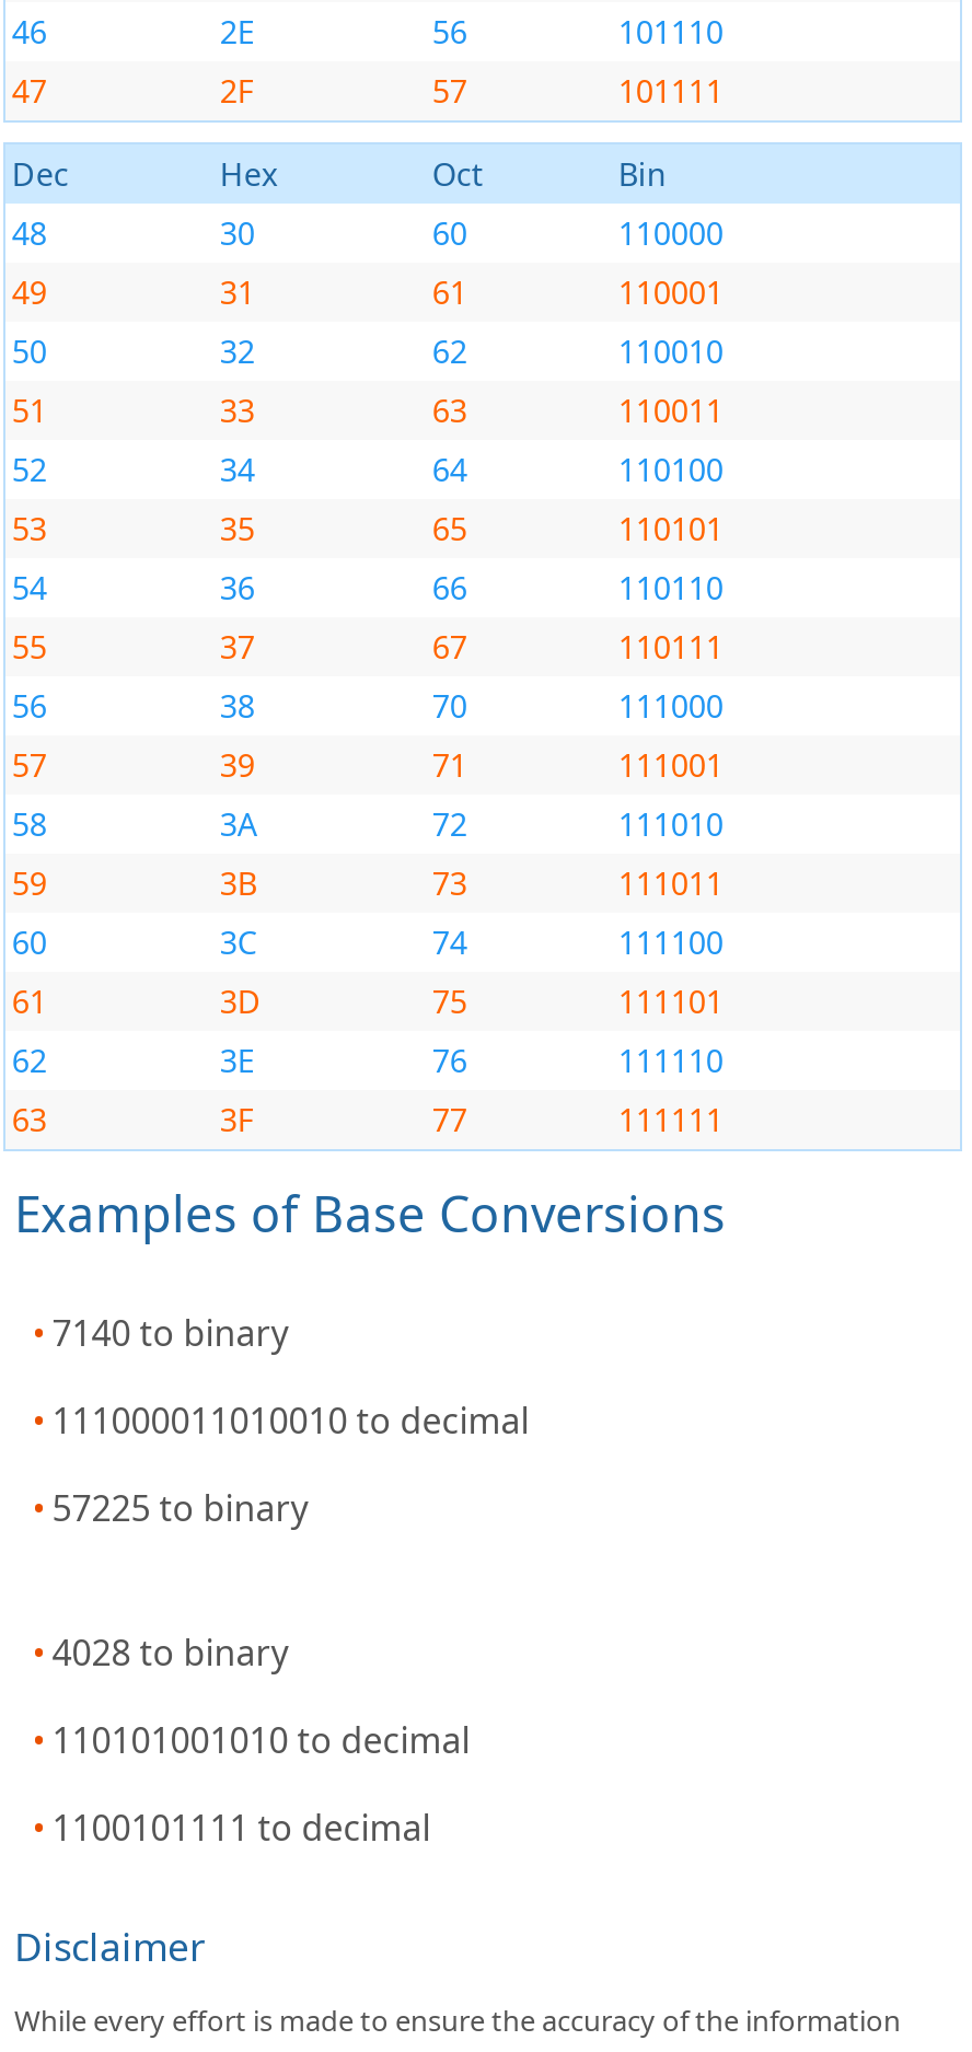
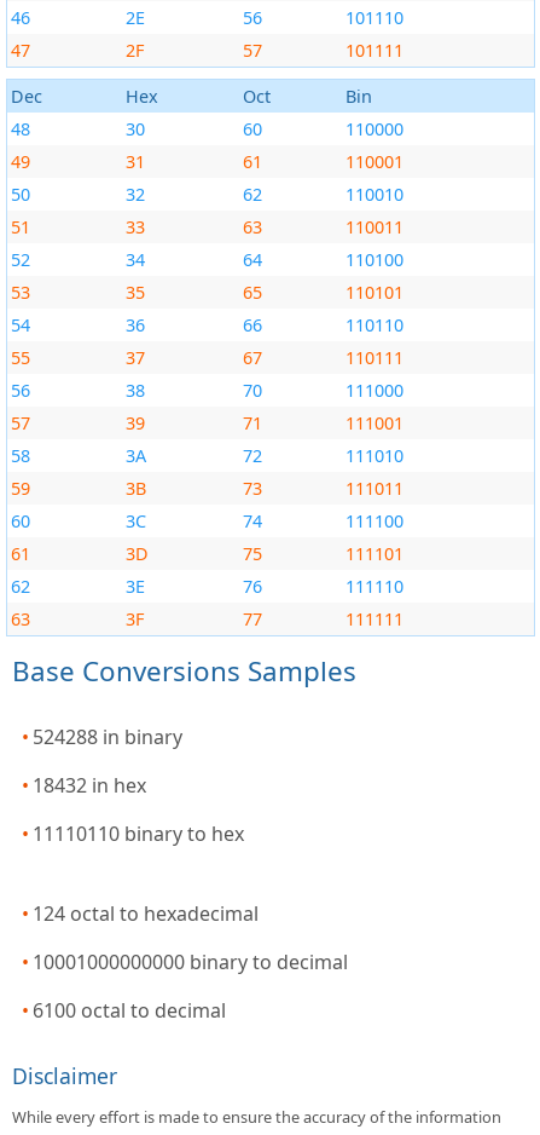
- Examples of Base Conversions
+ Base Conversions Samples

- 7140 to binary
+ 524288 in binary

- 111000011010010 to decimal
+ 18432 in hex

- 57225 to binary
+ 11110110 binary to hex

- 4028 to binary
+ 124 octal to hexadecimal

- 110101001010 to decimal
+ 10001000000000 binary to decimal

- 1100101111 to decimal
+ 6100 octal to decimal
